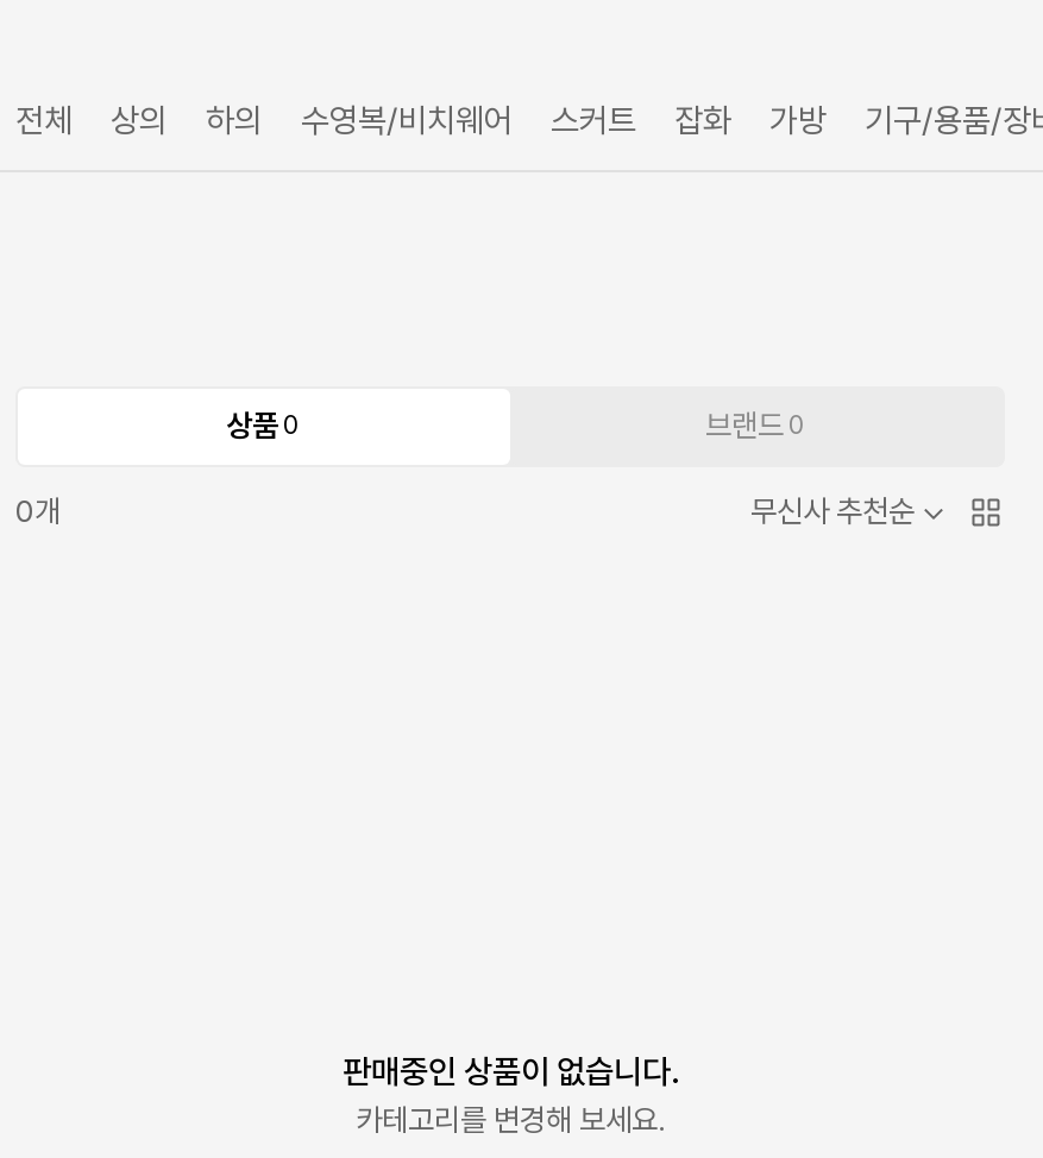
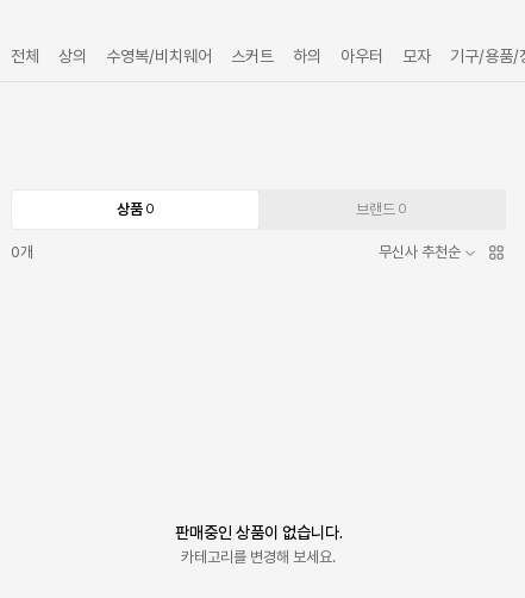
- 하의

- 잡화
- 가방
+ 하의
+ 아우터
+ 모자
